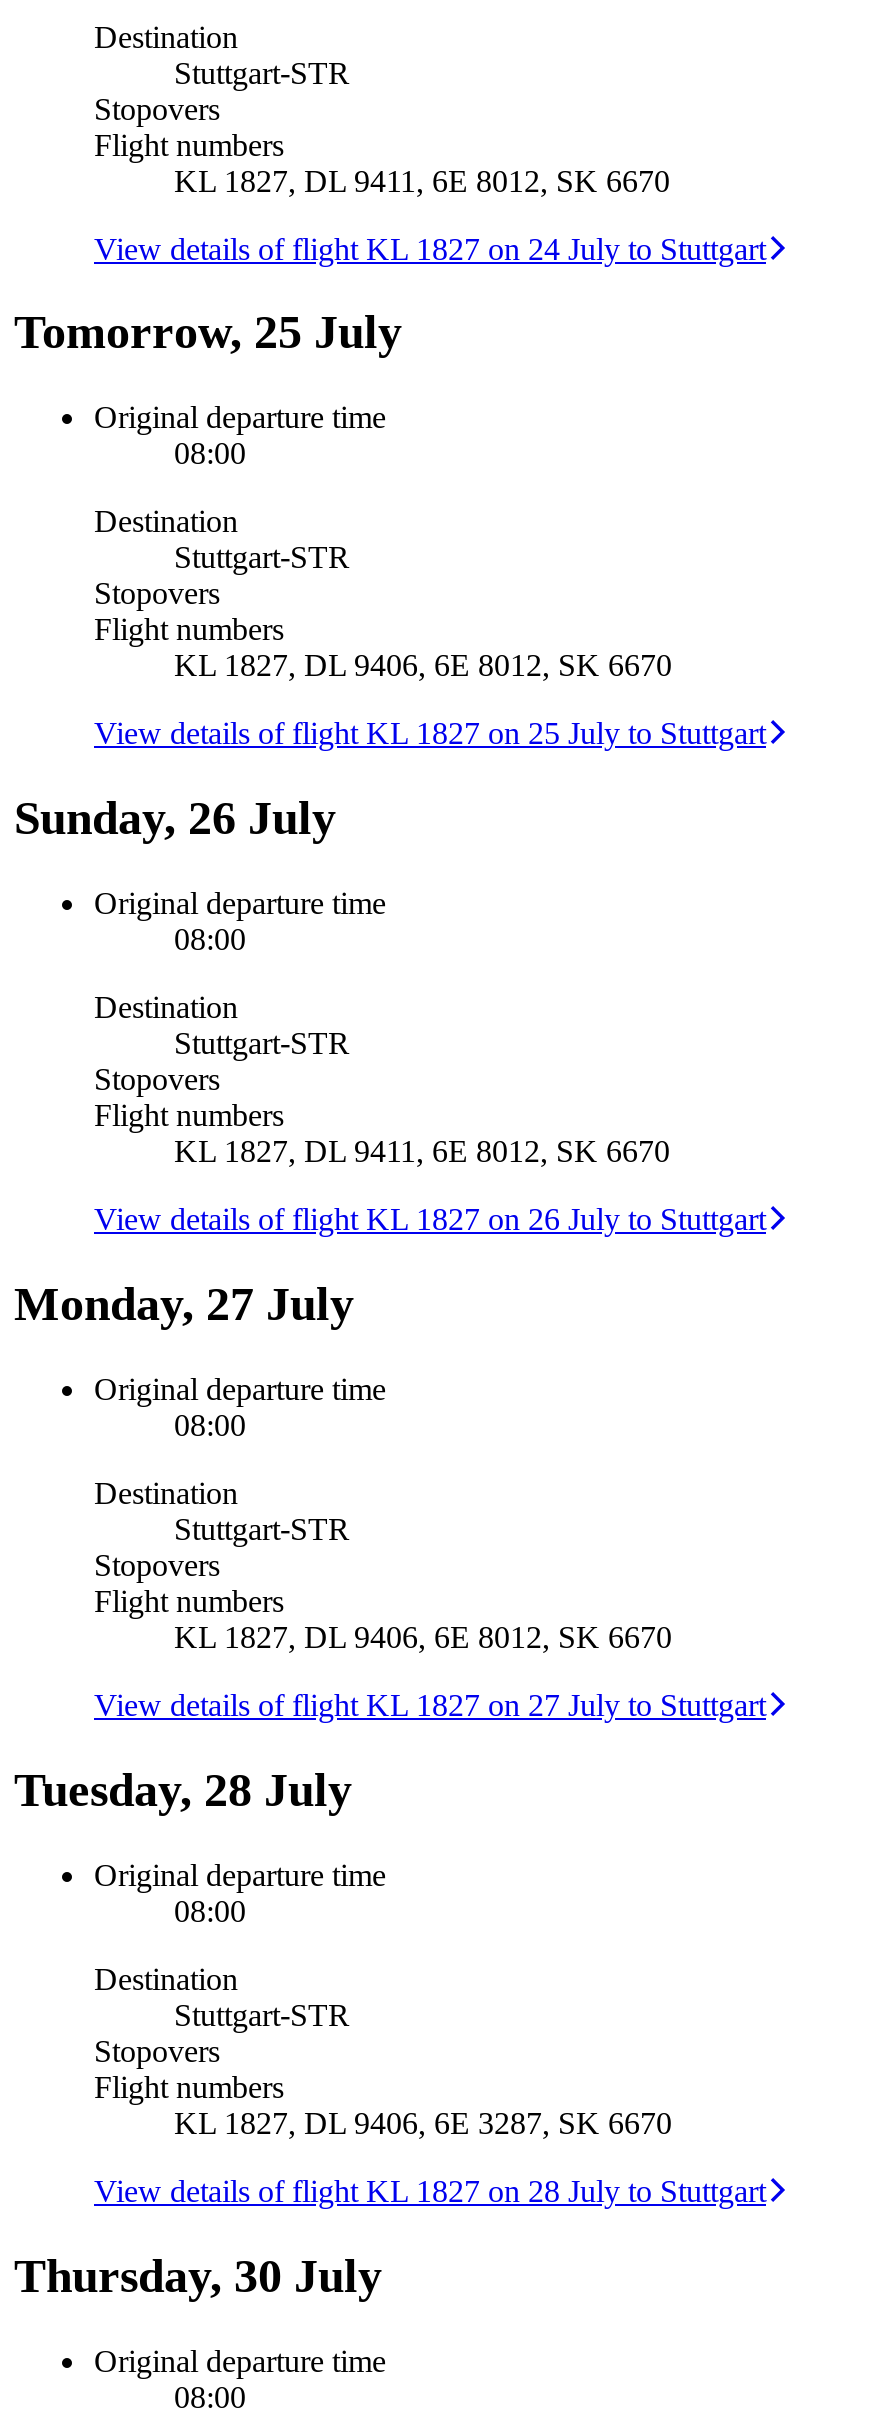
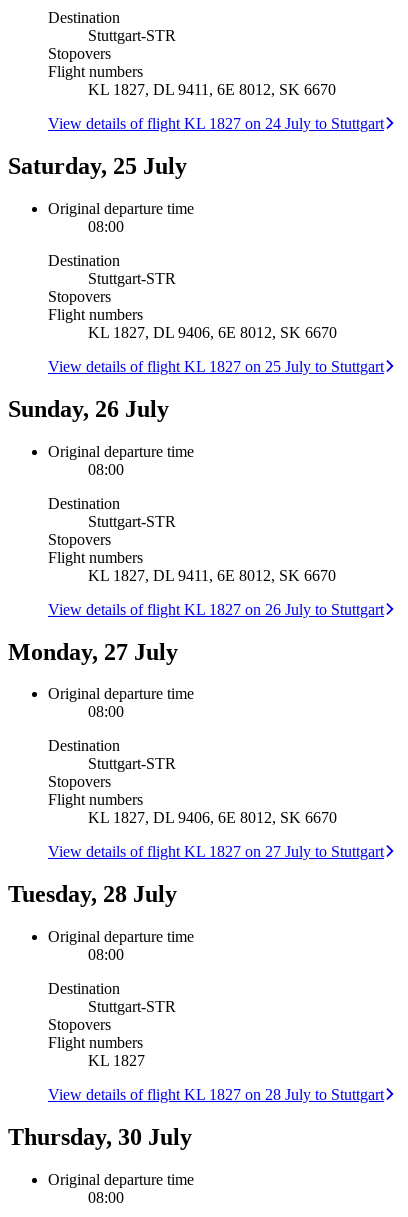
- Tomorrow, 25 July
+ Saturday, 25 July

- KL 1827, DL 9406, 6E 3287, SK 6670
+ KL 1827
